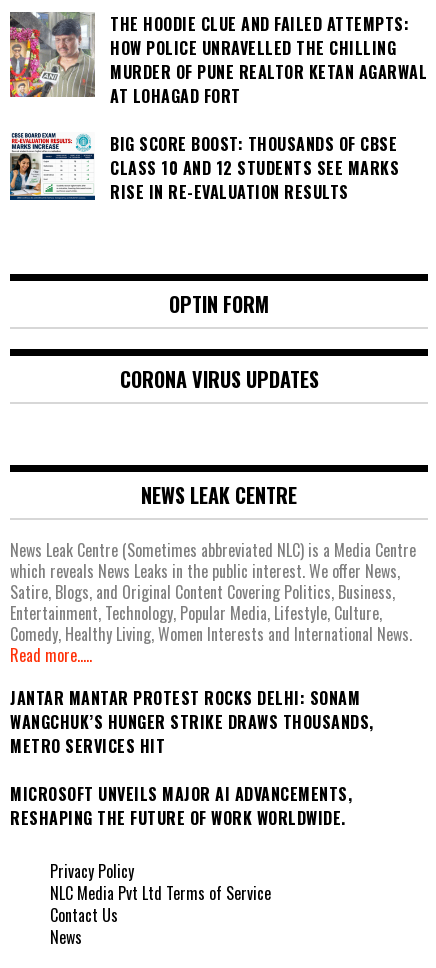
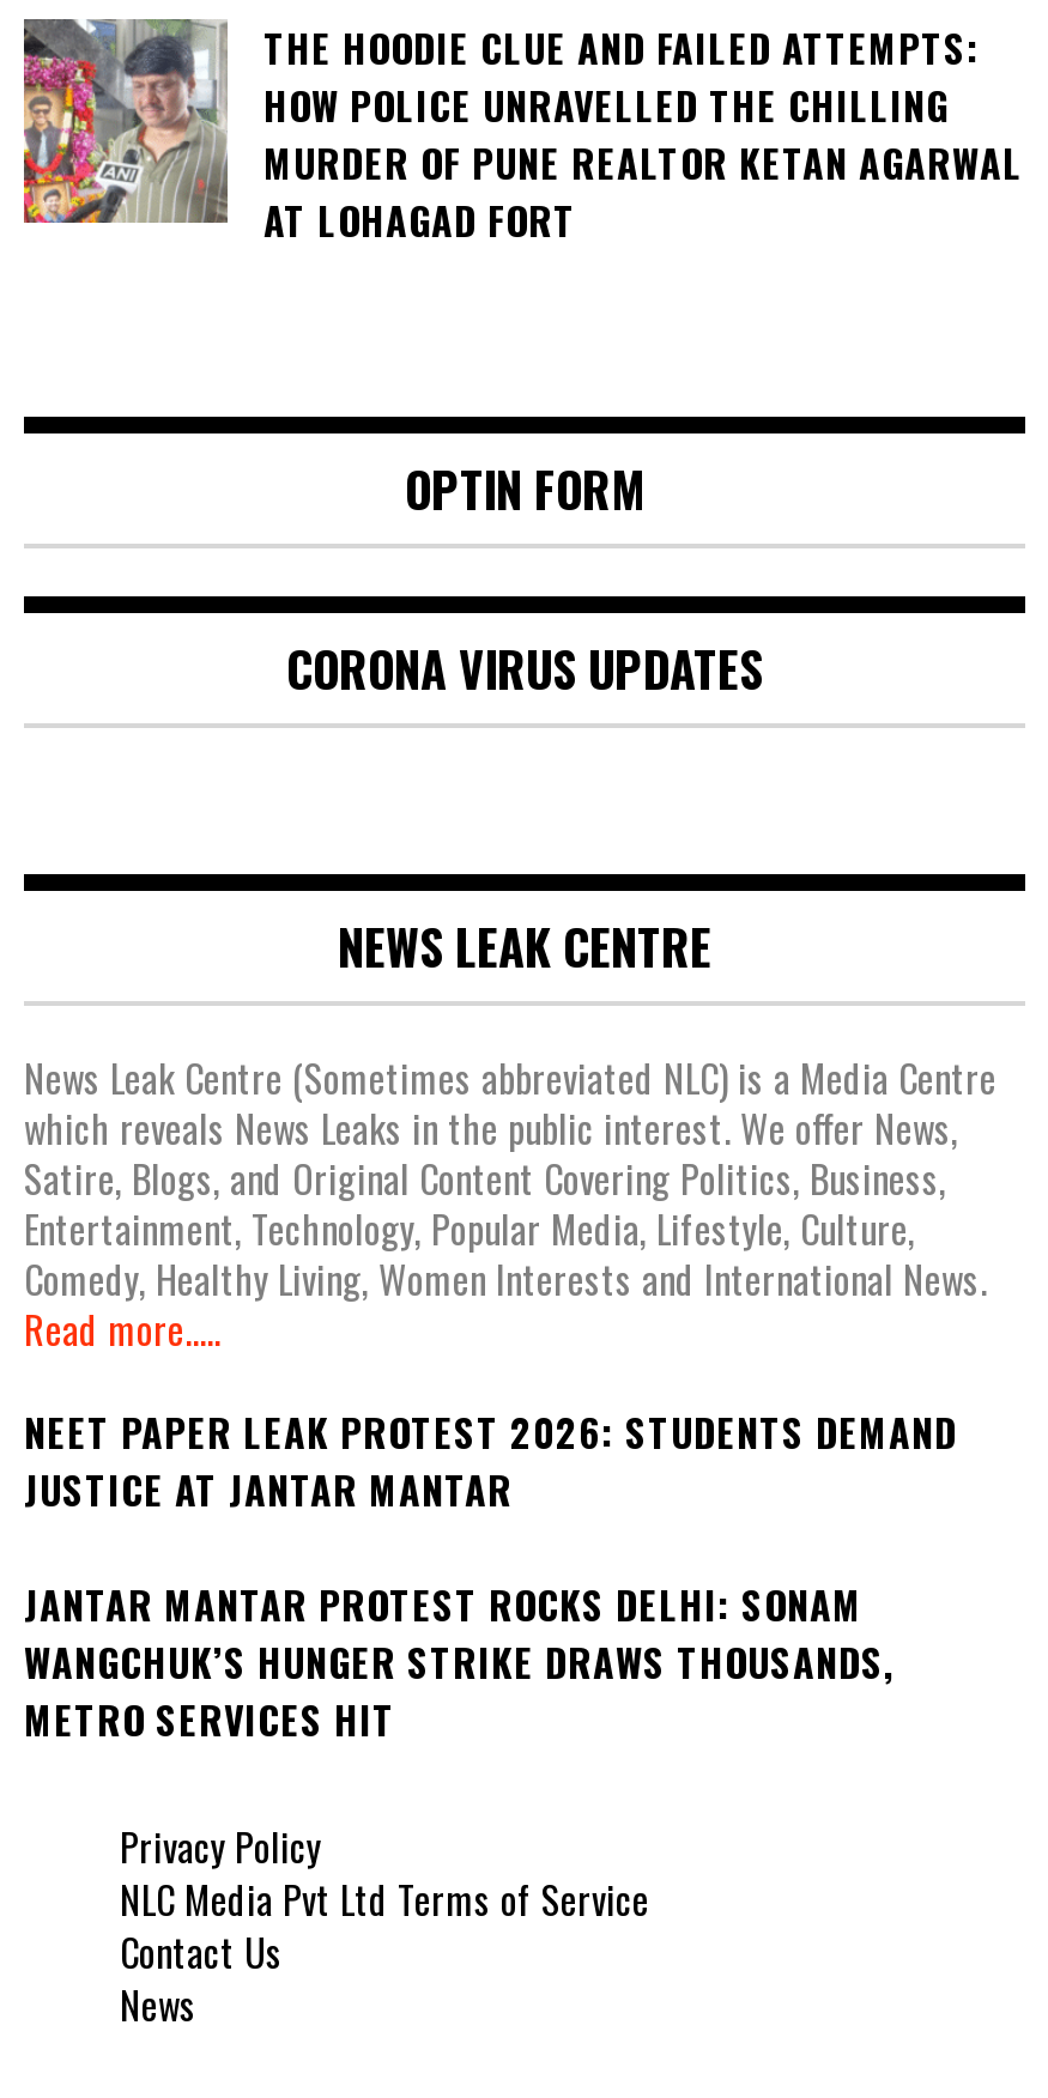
- [image]
- BIG SCORE BOOST: THOUSANDS OF CBSE
- CLASS 10 AND 12 STUDENTS SEE MARKS
- RISE IN RE-EVALUATION RESULTS

+ NEET PAPER LEAK PROTEST 2026: STUDENTS DEMAND
+ JUSTICE AT JANTAR MANTAR

- MICROSOFT UNVEILS MAJOR AI ADVANCEMENTS,
- RESHAPING THE FUTURE OF WORK WORLDWIDE.
